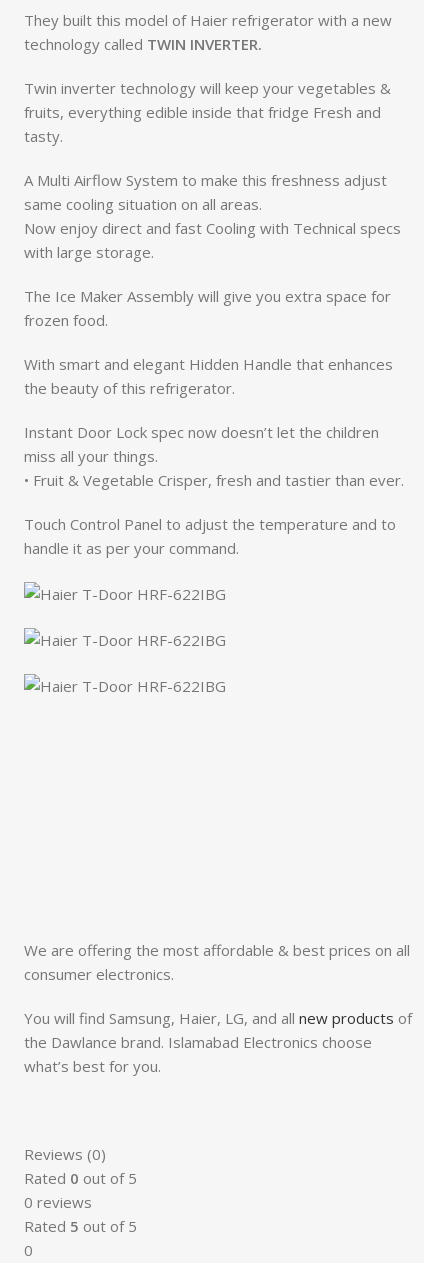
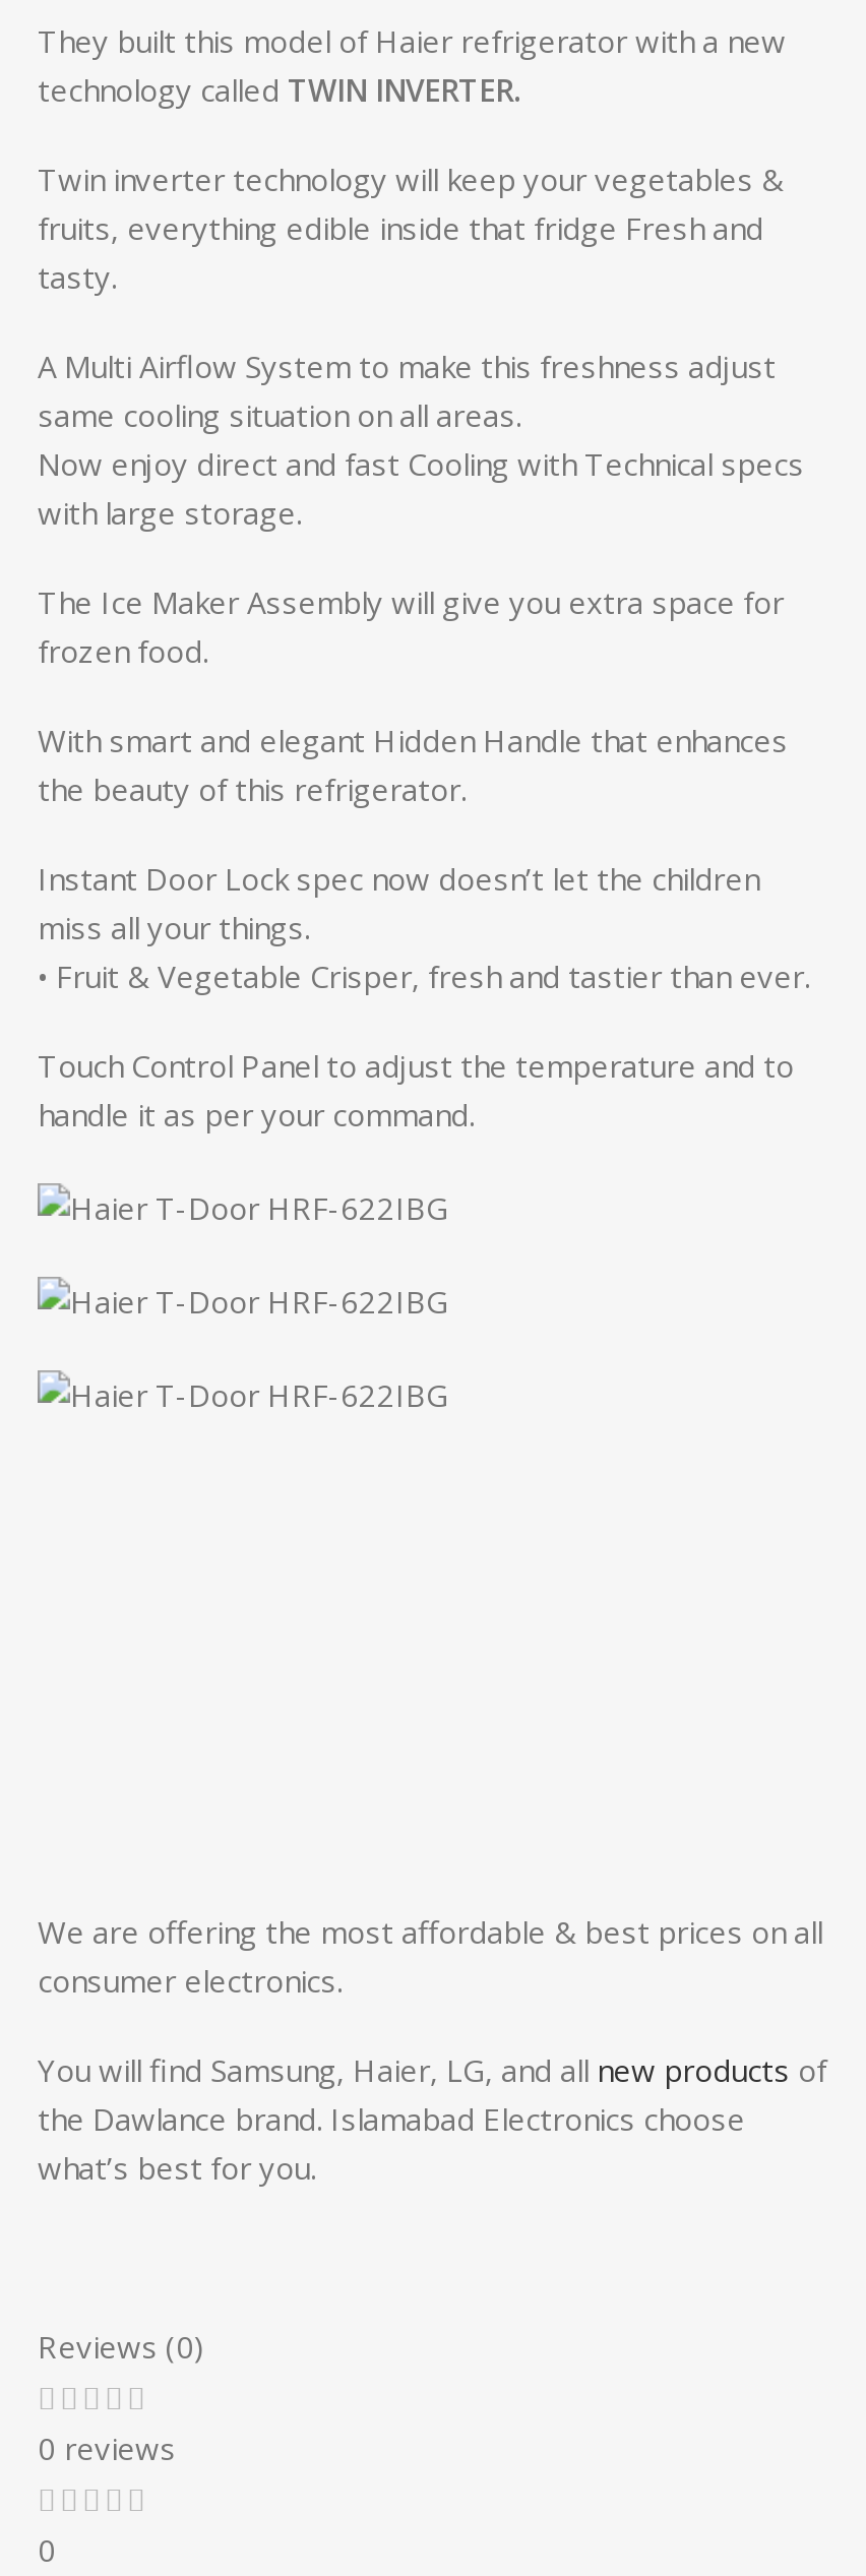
- Rated 0 out of 5

- Rated 5 out of 5
